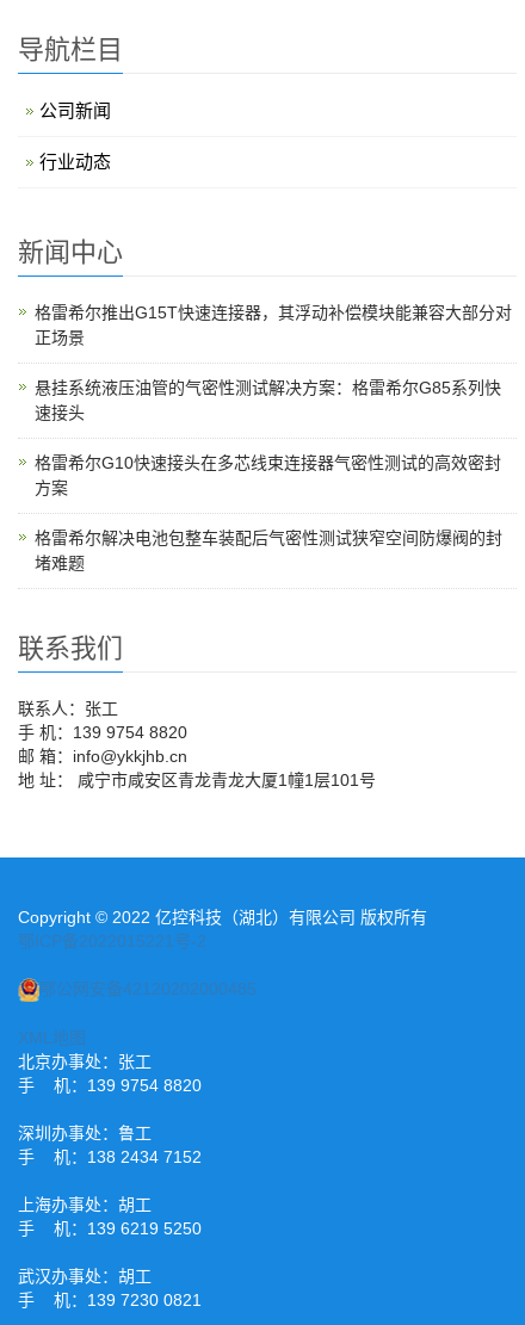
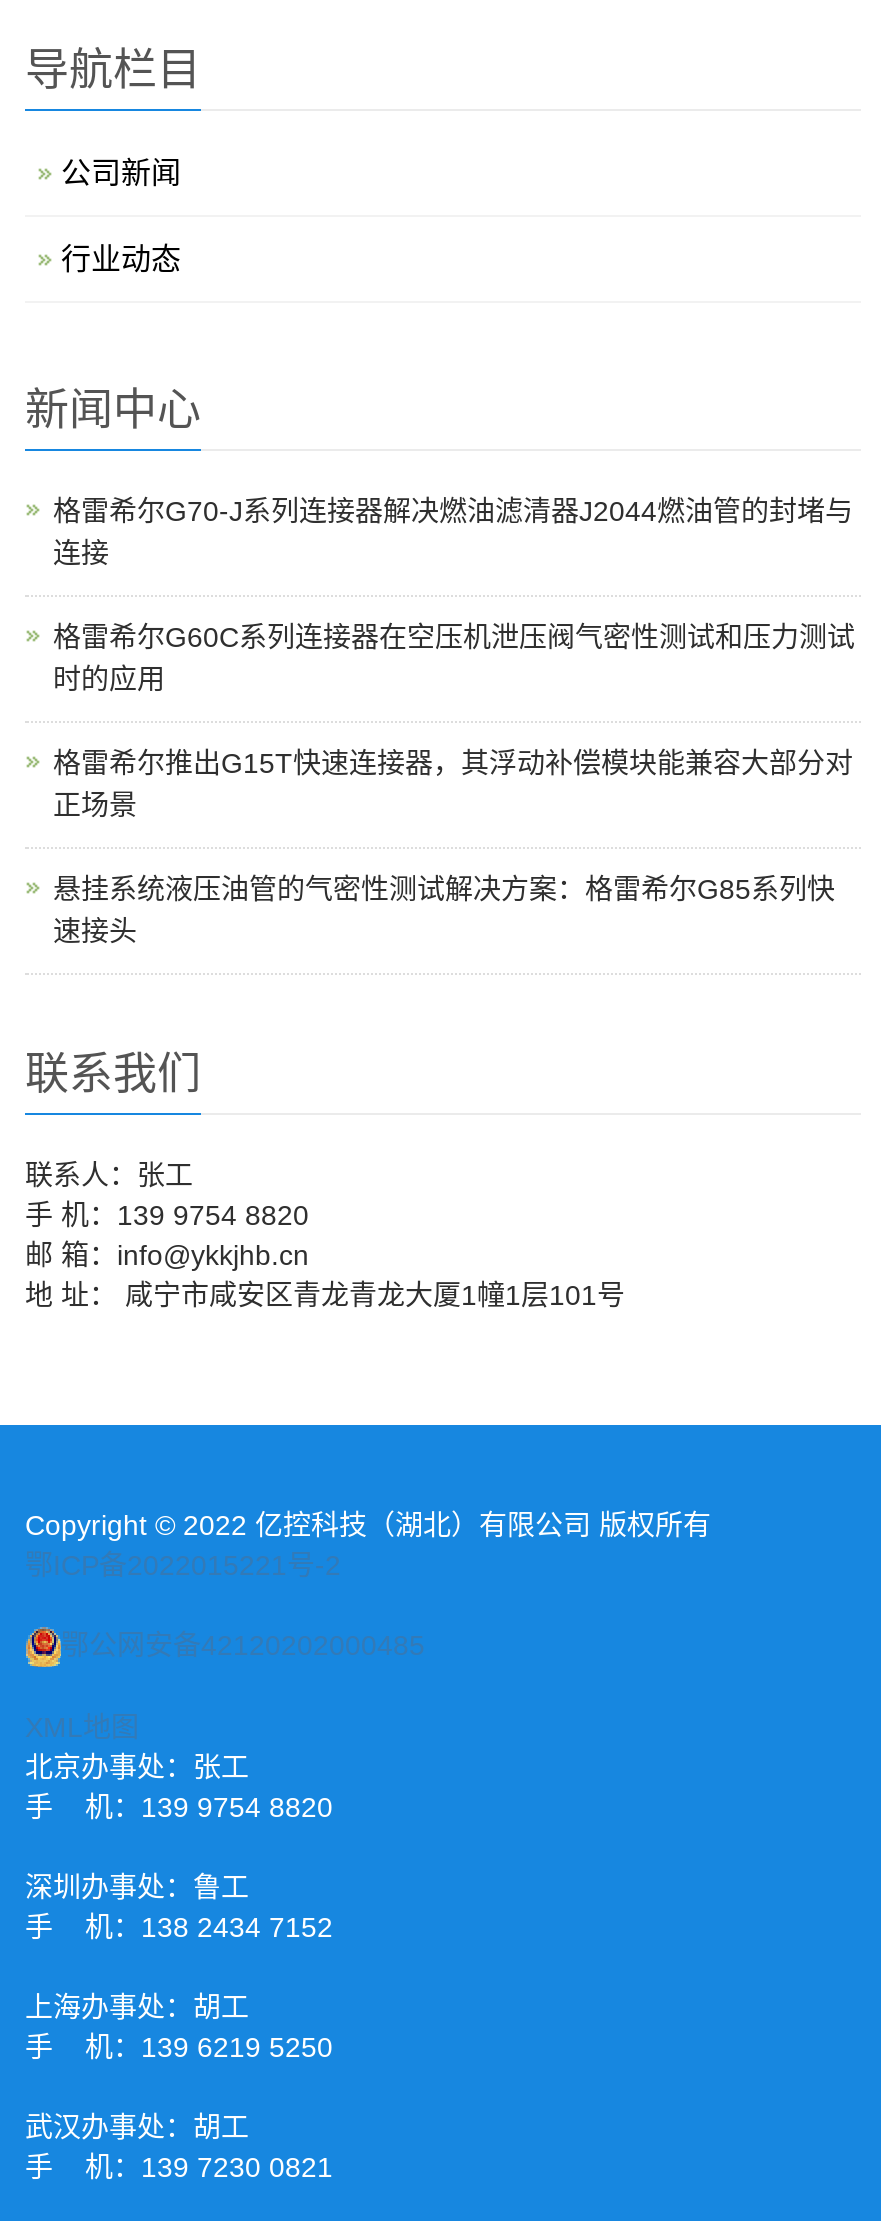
+ 格雷希尔G70-J系列连接器解决燃油滤清器J2044燃油管的封堵与
+ 连接
+ 格雷希尔G60C系列连接器在空压机泄压阀气密性测试和压力测试
+ 时的应用

moved down: 格雷希尔推出G15T快速连接器，其浮动补偿模块能兼容大部分对 | 正场景 | 悬挂系统液压油管的气密性测试解决方案：格雷希尔G85系列快

- 格雷希尔G10快速接头在多芯线束连接器气密性测试的高效密封
- 方案
- 格雷希尔解决电池包整车装配后气密性测试狭窄空间防爆阀的封
- 堵难题
